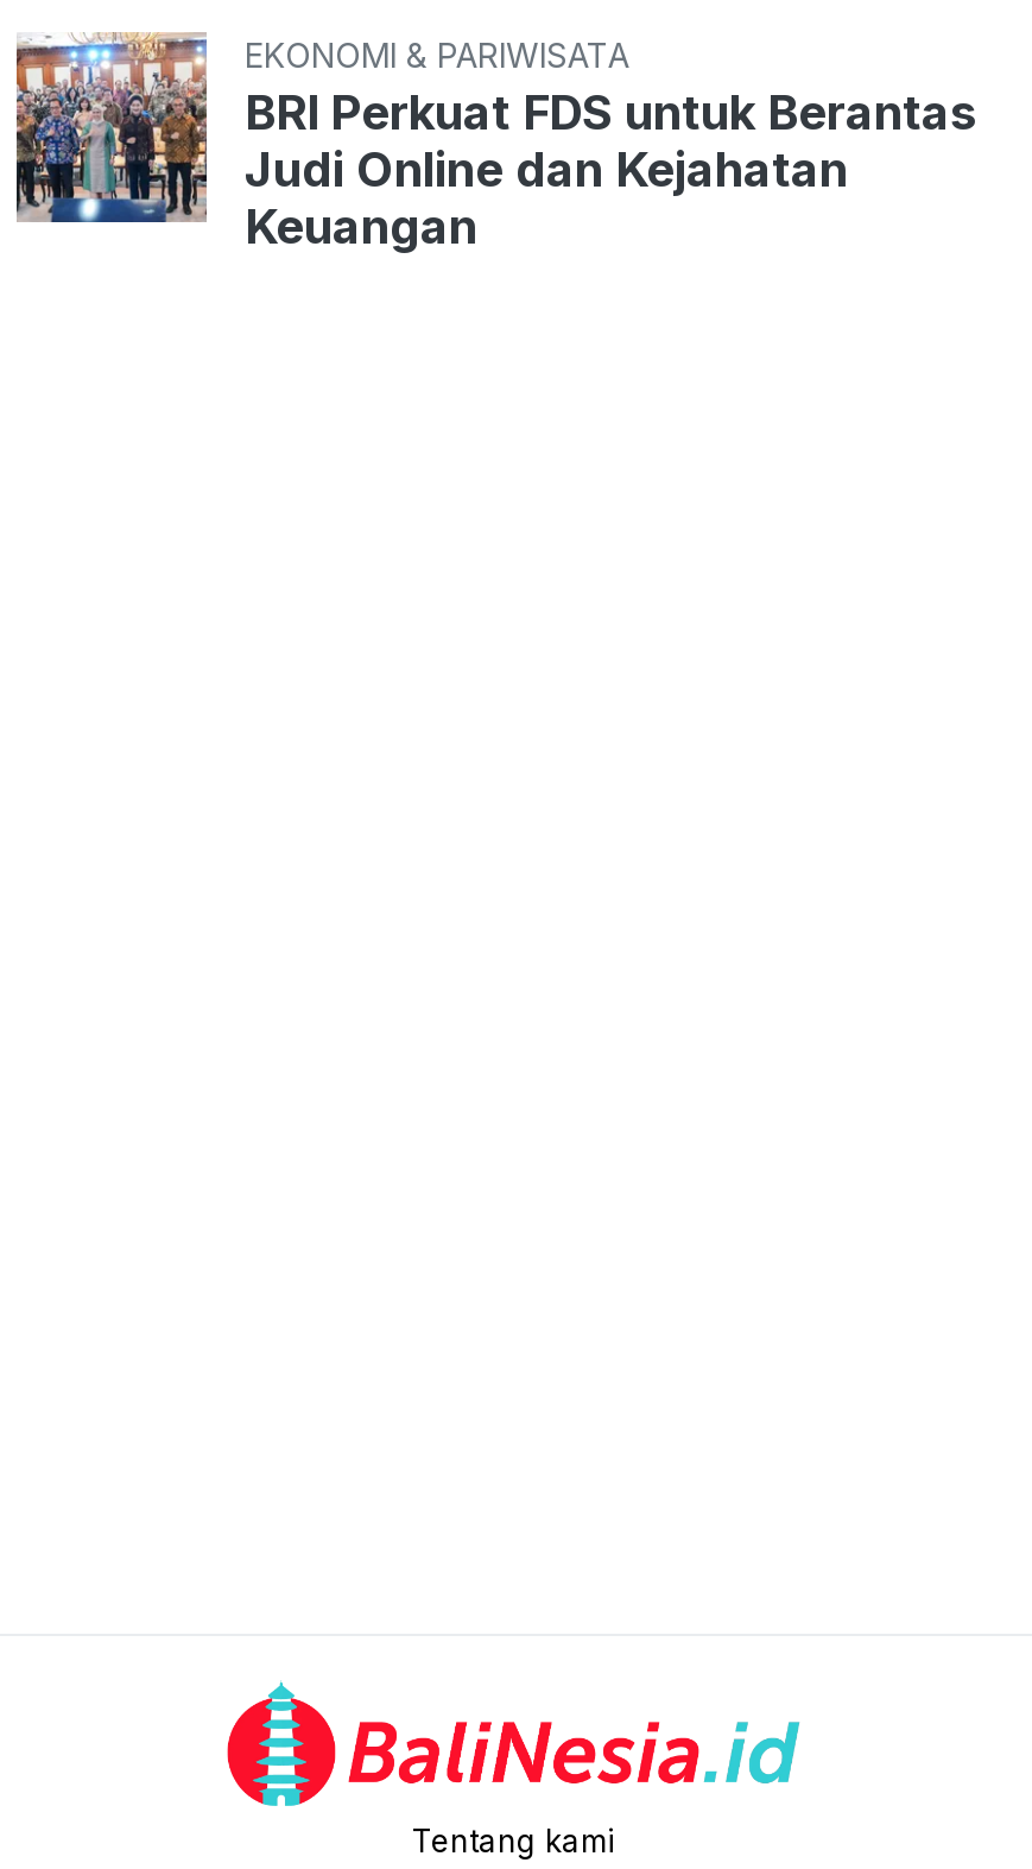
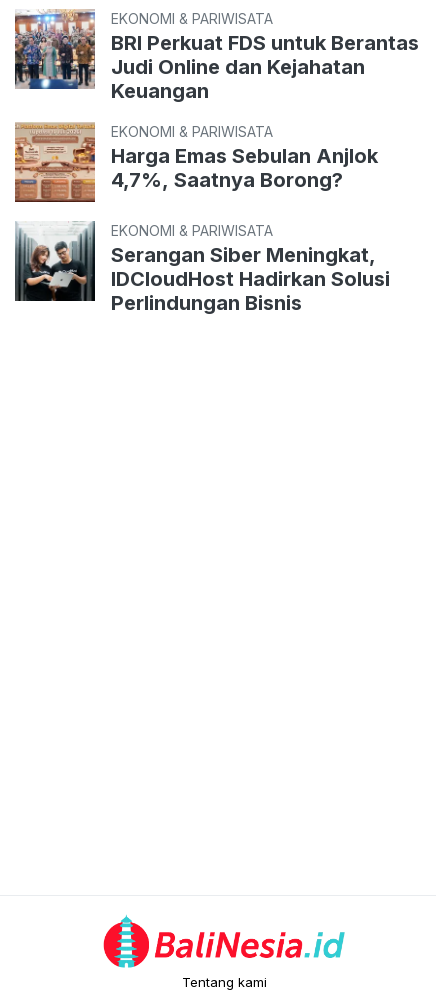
+ [image]
+ EKONOMI & PARIWISATA
+ Harga Emas Sebulan Anjlok
+ 4,7%, Saatnya Borong?
+ EKONOMI & PARIWISATA
+ Serangan Siber Meningkat,
+ IDCloudHost Hadirkan Solusi
+ Perlindungan Bisnis

+ [image]
